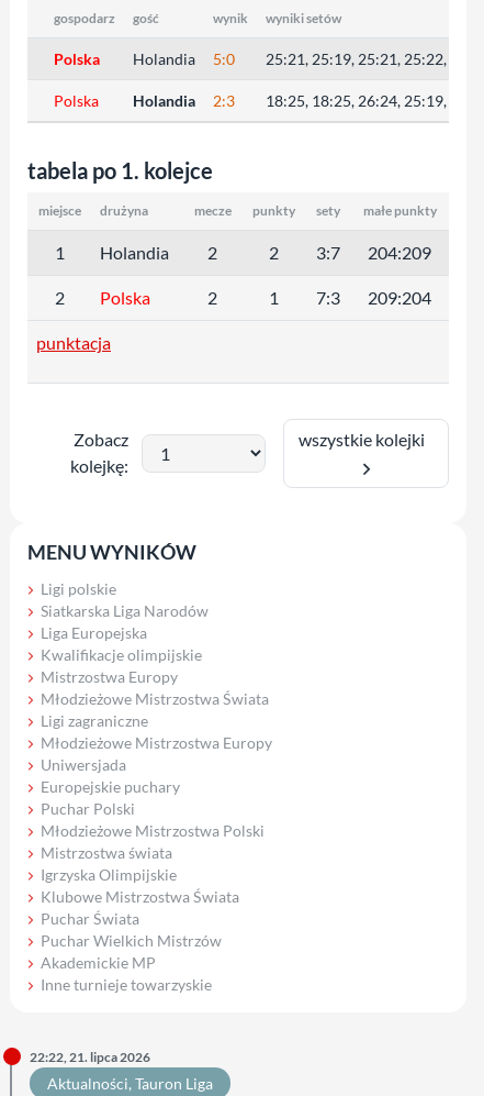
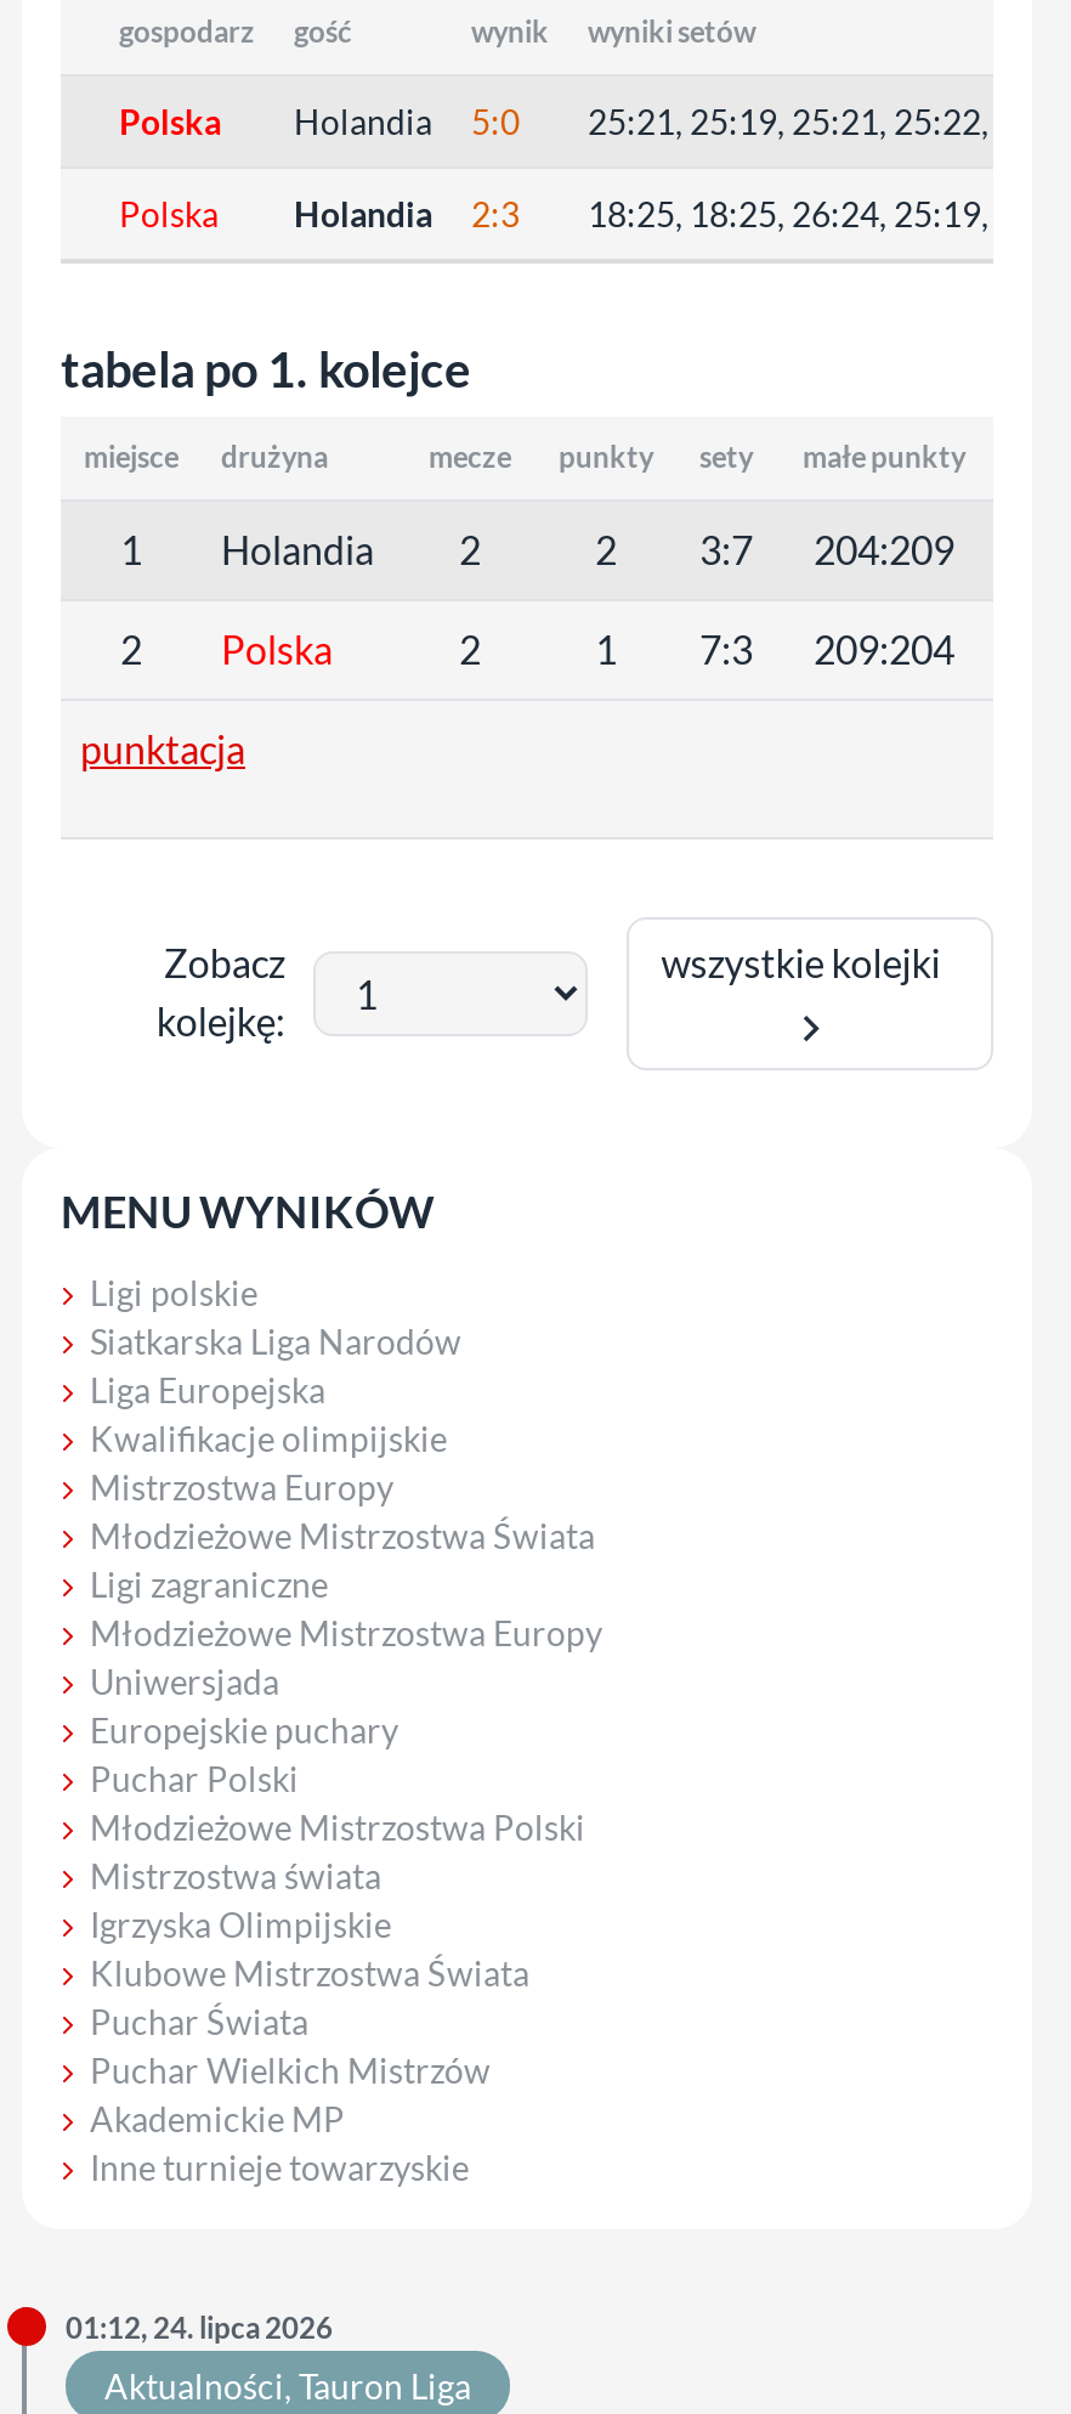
- 22:22, 21. lipca 2026
+ 01:12, 24. lipca 2026
